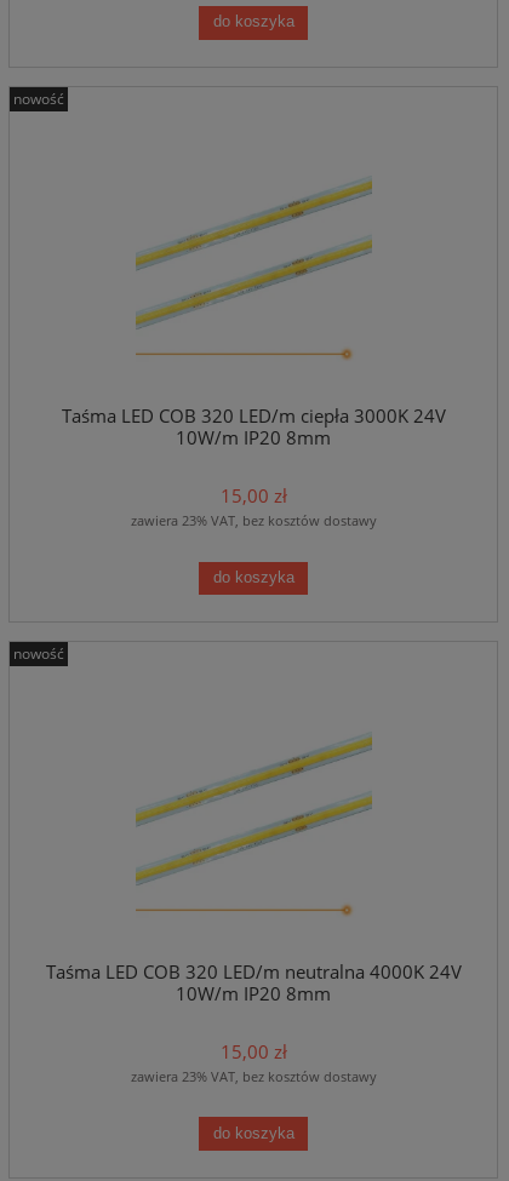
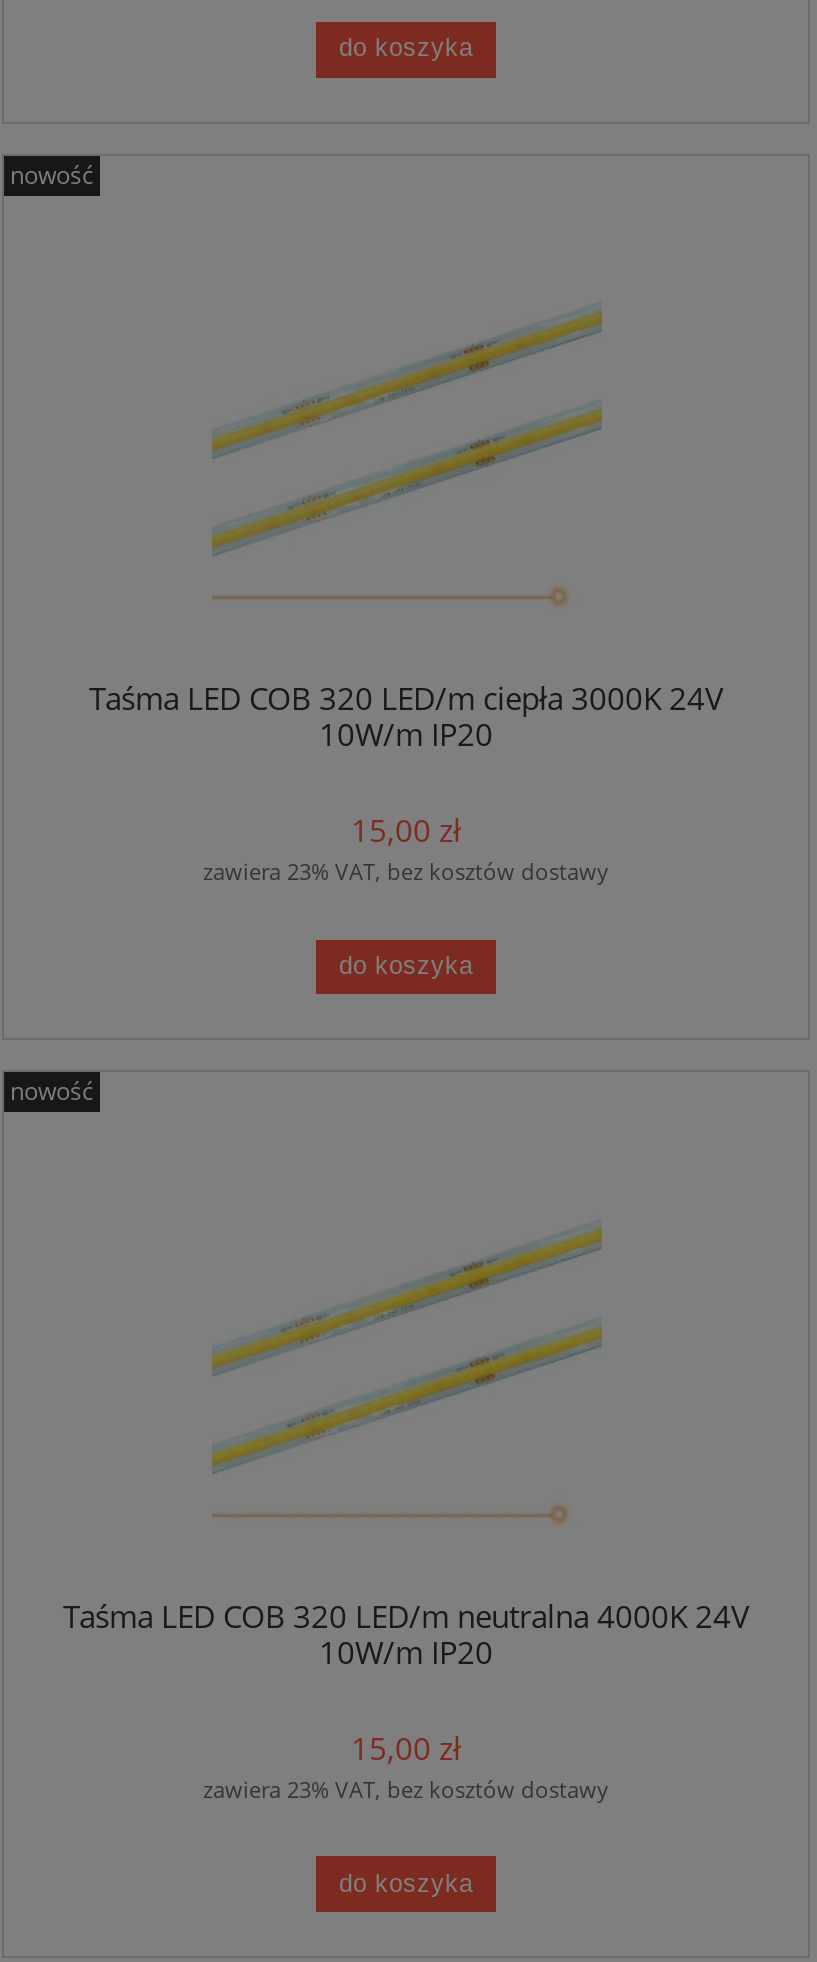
- 10W/m IP20 8mm
+ 10W/m IP20

- 10W/m IP20 8mm
+ 10W/m IP20
